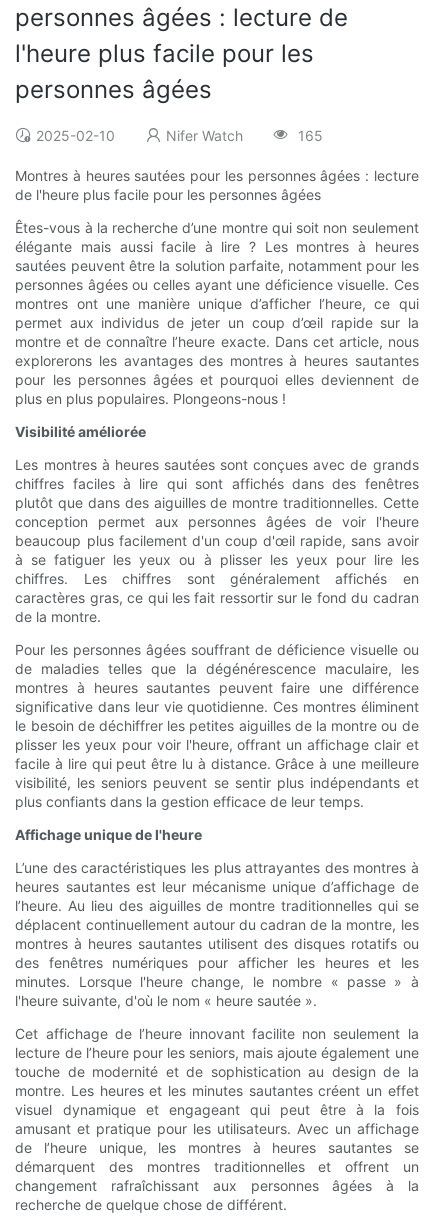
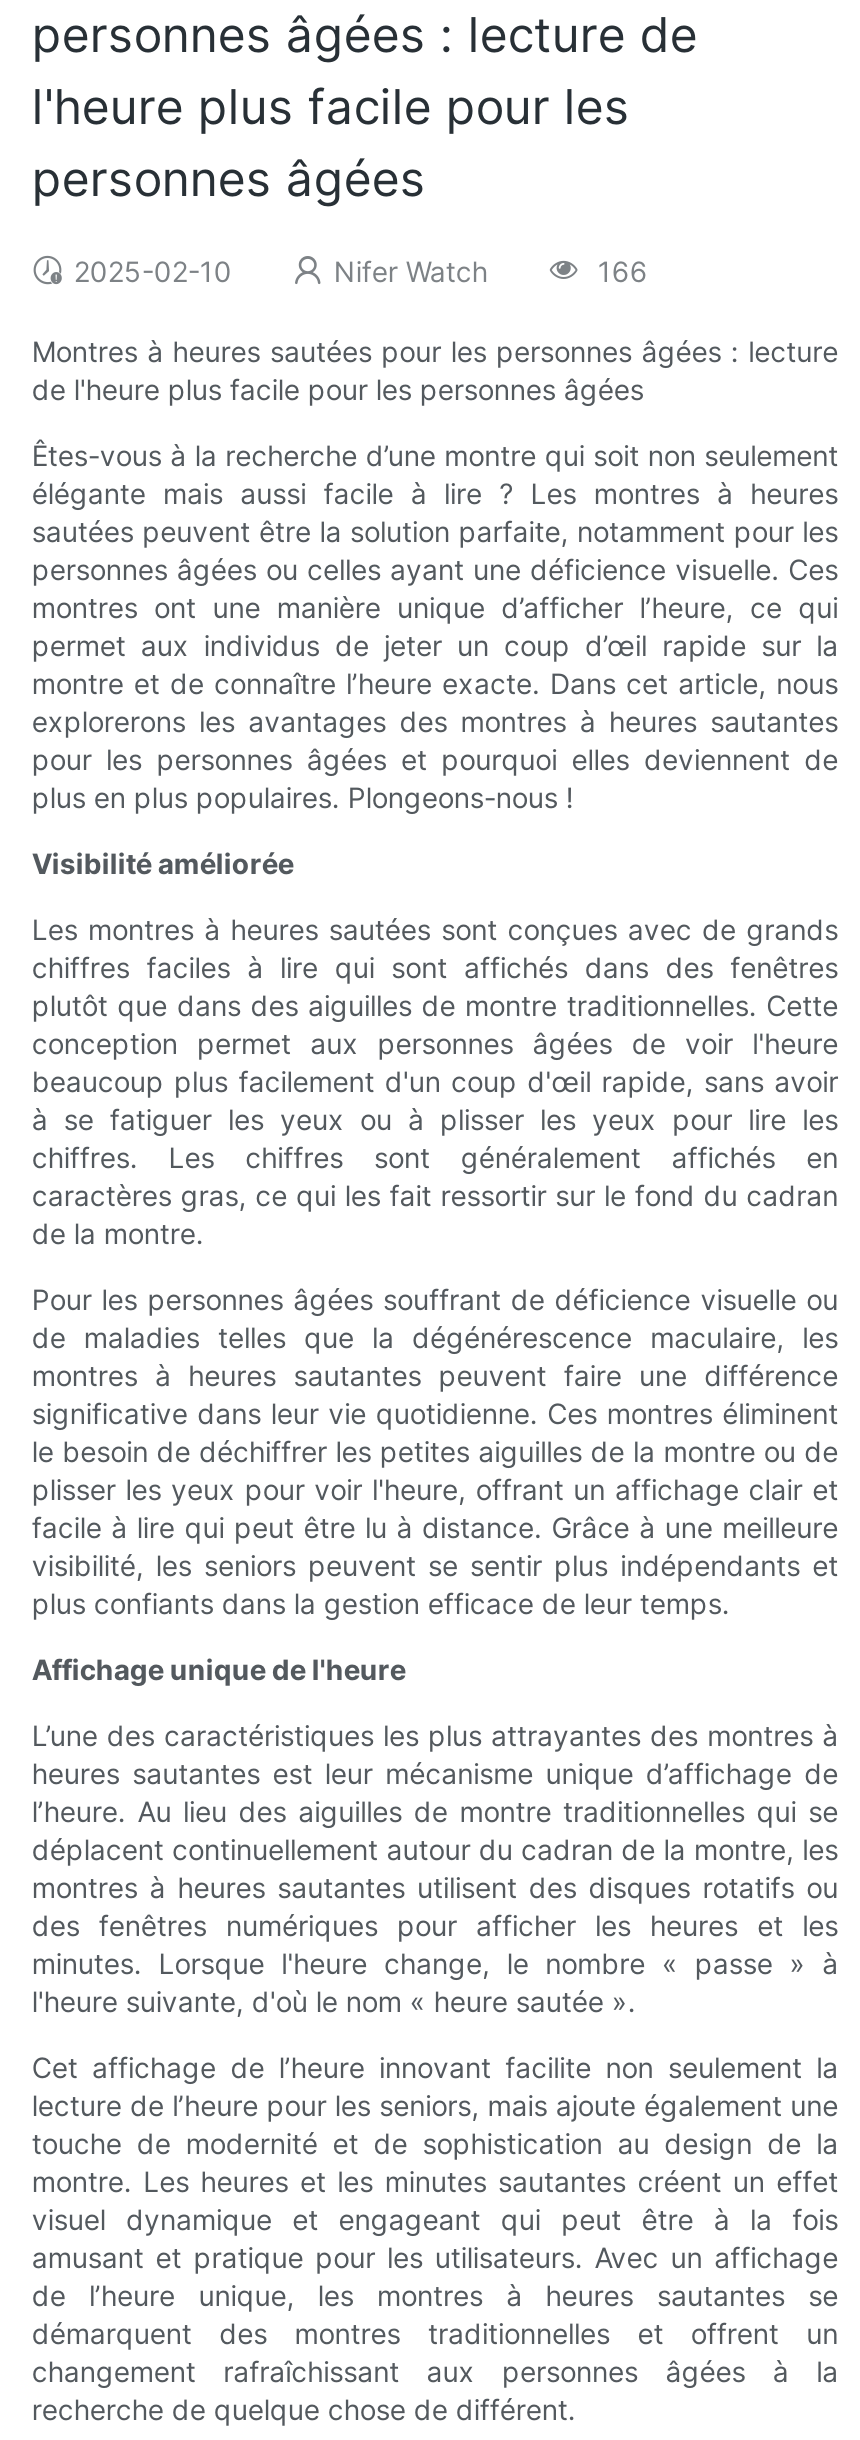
- 165
+ 166
